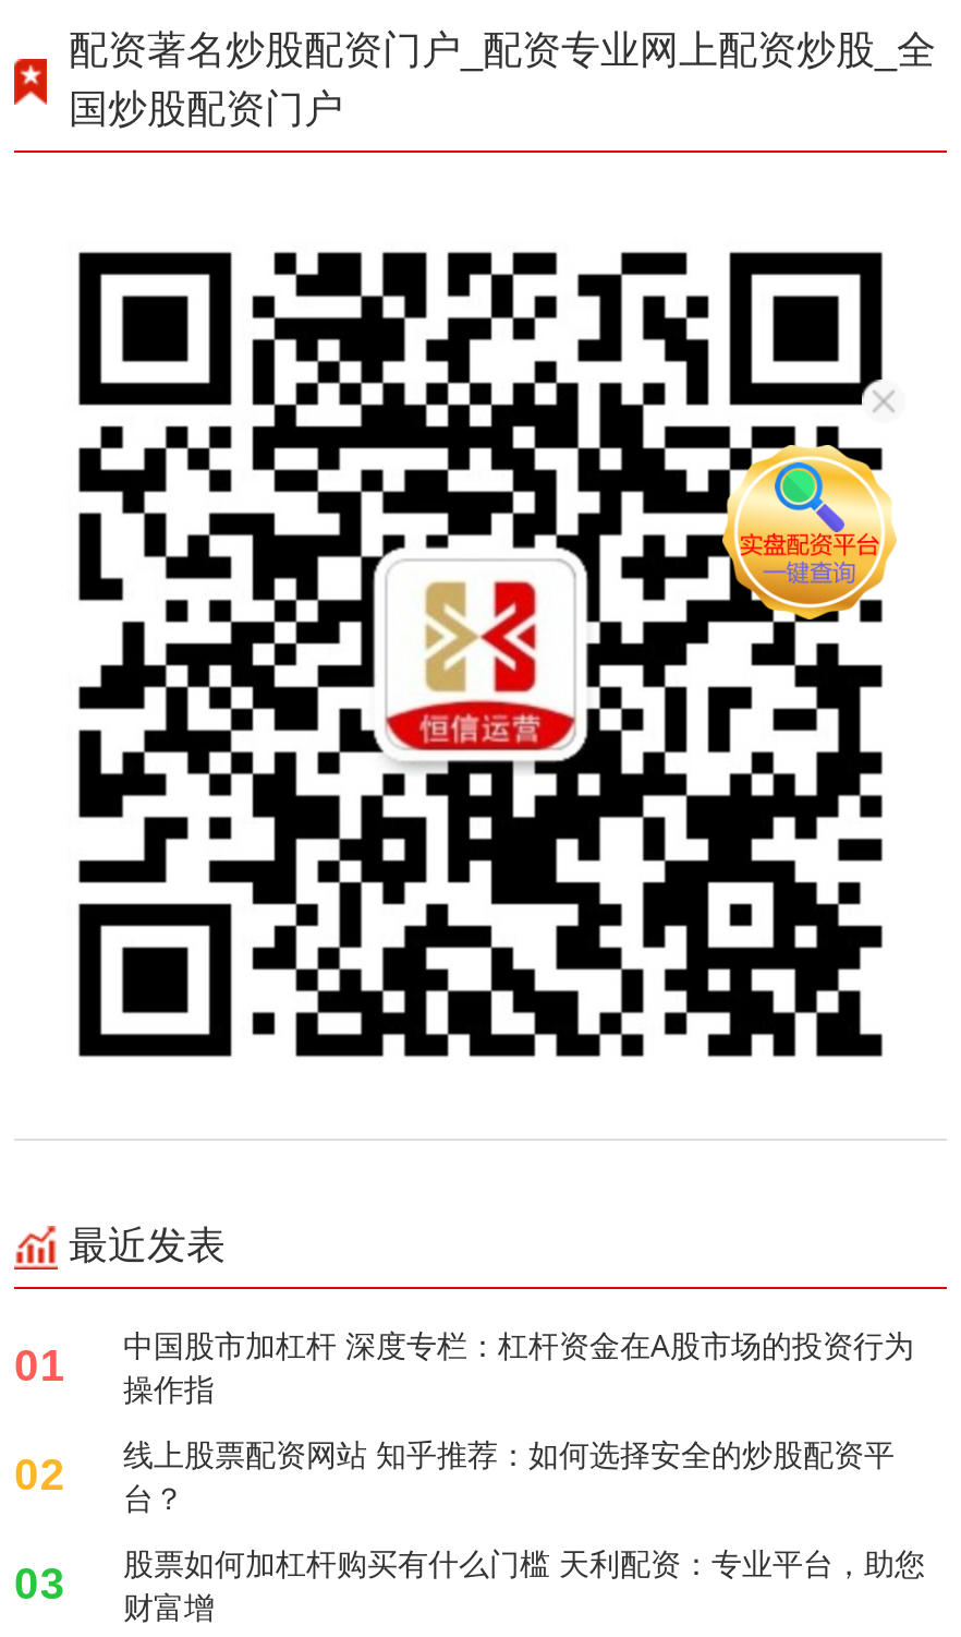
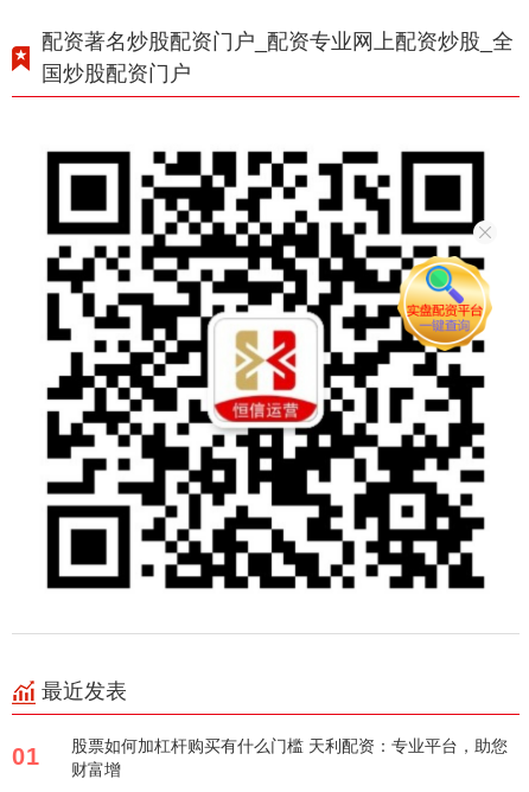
- 中国股市加杠杆 深度专栏：杠杆资金在A股市场的投资行为
- 操作指
- 02
- 线上股票配资网站 知乎推荐：如何选择安全的炒股配资平
- 台？
- 03
